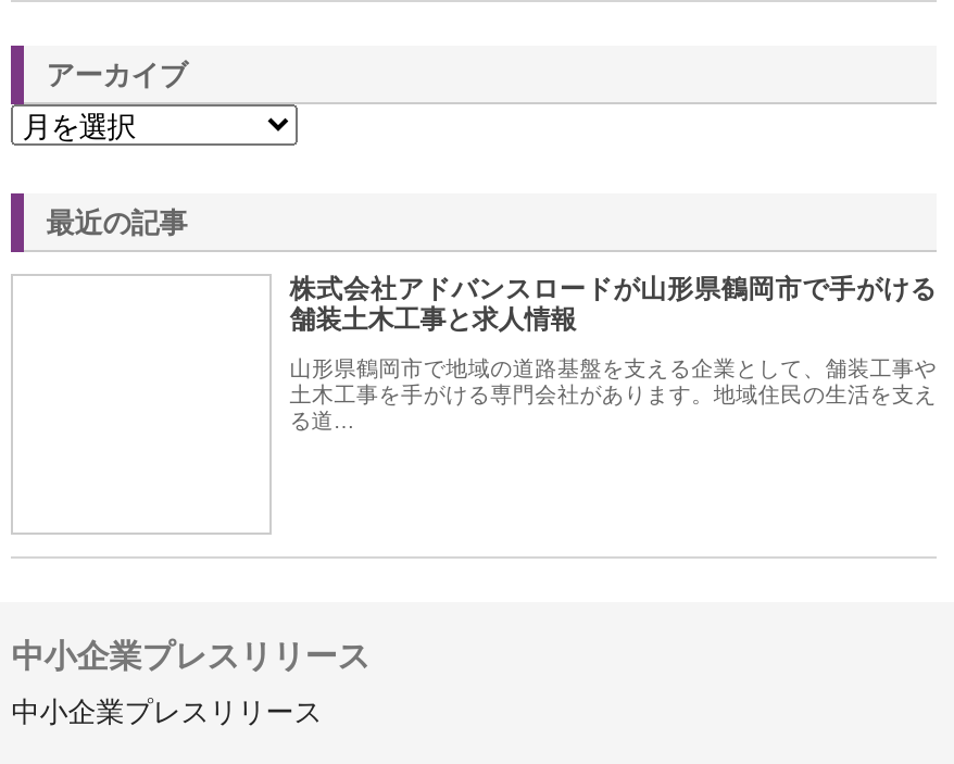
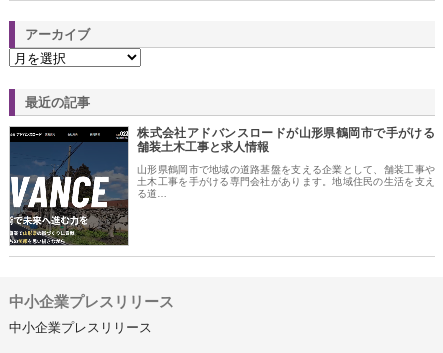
+ [image]
